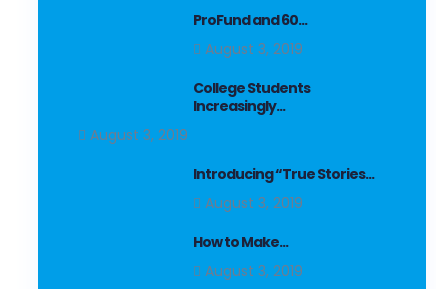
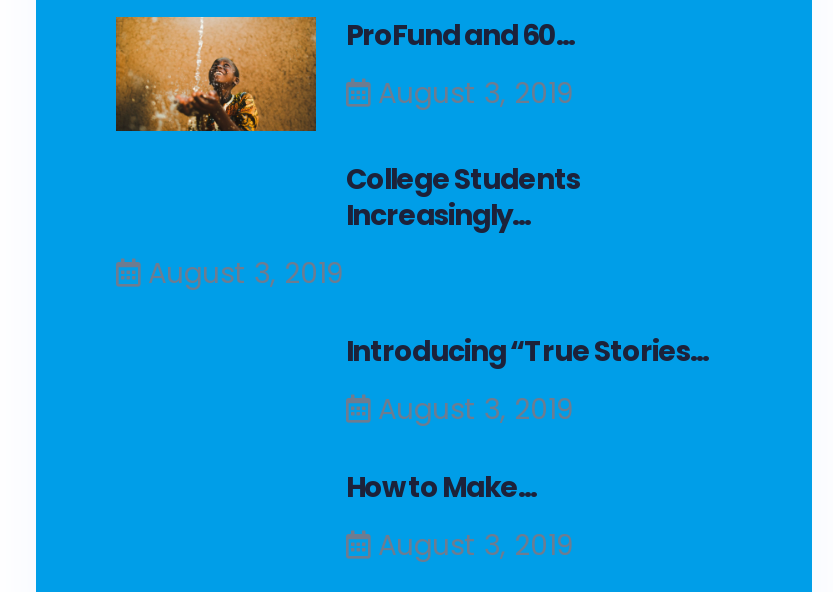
+ [image]
